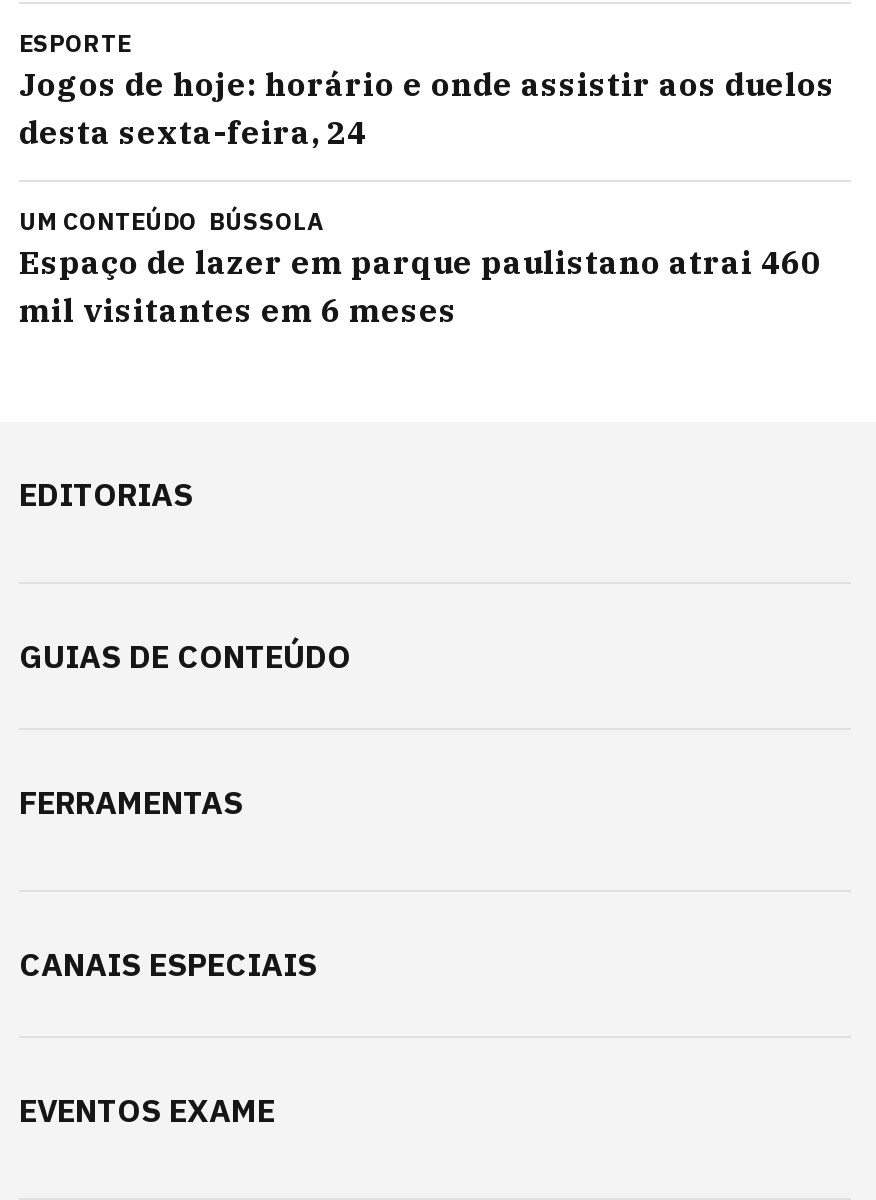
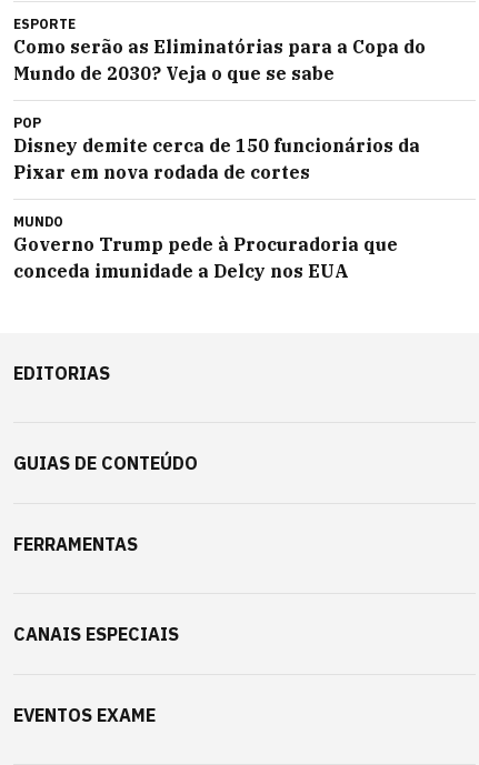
- Jogos de hoje: horário e onde assistir aos duelos
- desta sexta-feira, 24
- UM CONTEÚDO BÚSSOLA
- Espaço de lazer em parque paulistano atrai 460
- mil visitantes em 6 meses
+ Como serão as Eliminatórias para a Copa do
+ Mundo de 2030? Veja o que se sabe
+ POP
+ Disney demite cerca de 150 funcionários da
+ Pixar em nova rodada de cortes
+ MUNDO
+ Governo Trump pede à Procuradoria que
+ conceda imunidade a Delcy nos EUA
